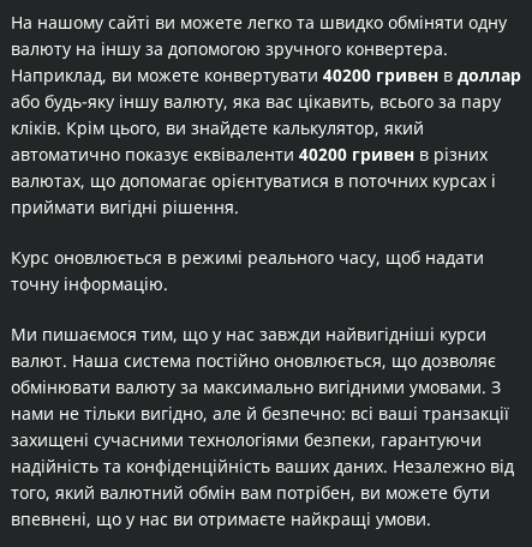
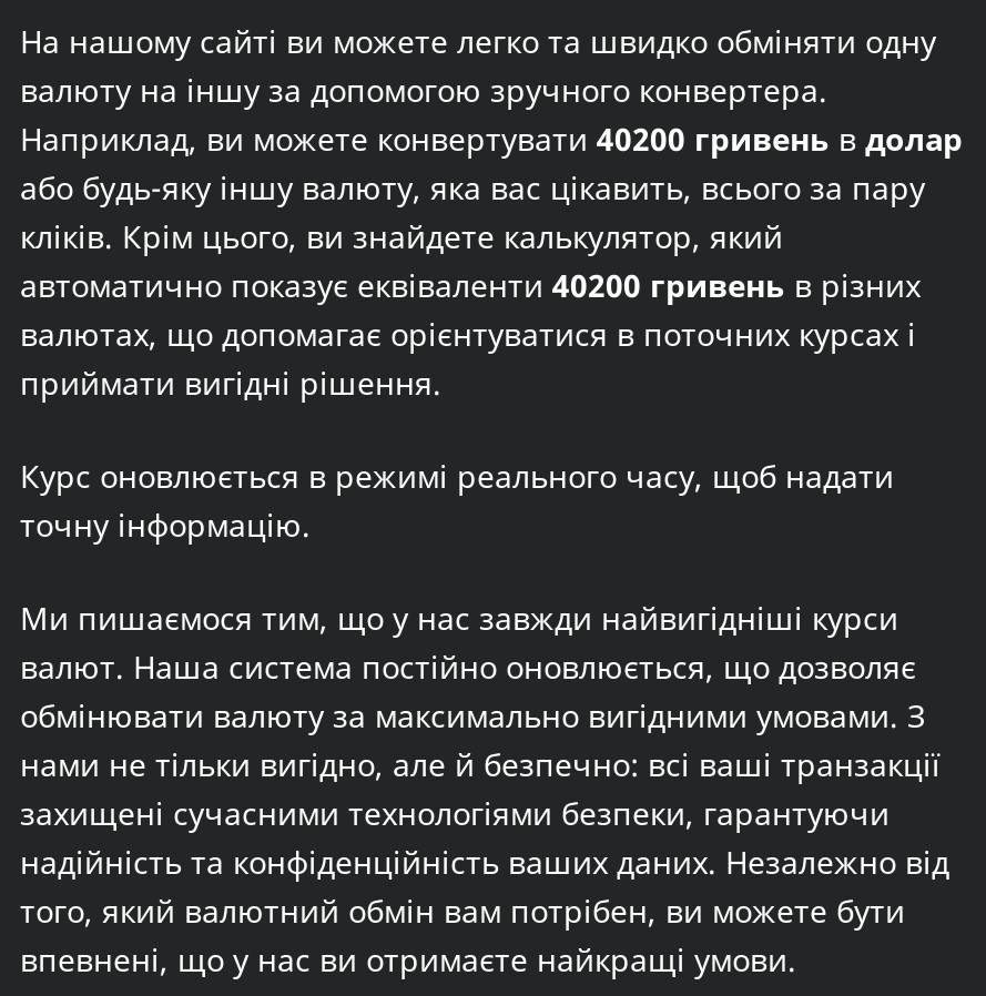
- Наприклад, ви можете конвертувати 40200 гривен в доллар
+ Наприклад, ви можете конвертувати 40200 гривень в долар

- автоматично показує еквіваленти 40200 гривен в різних
+ автоматично показує еквіваленти 40200 гривень в різних
